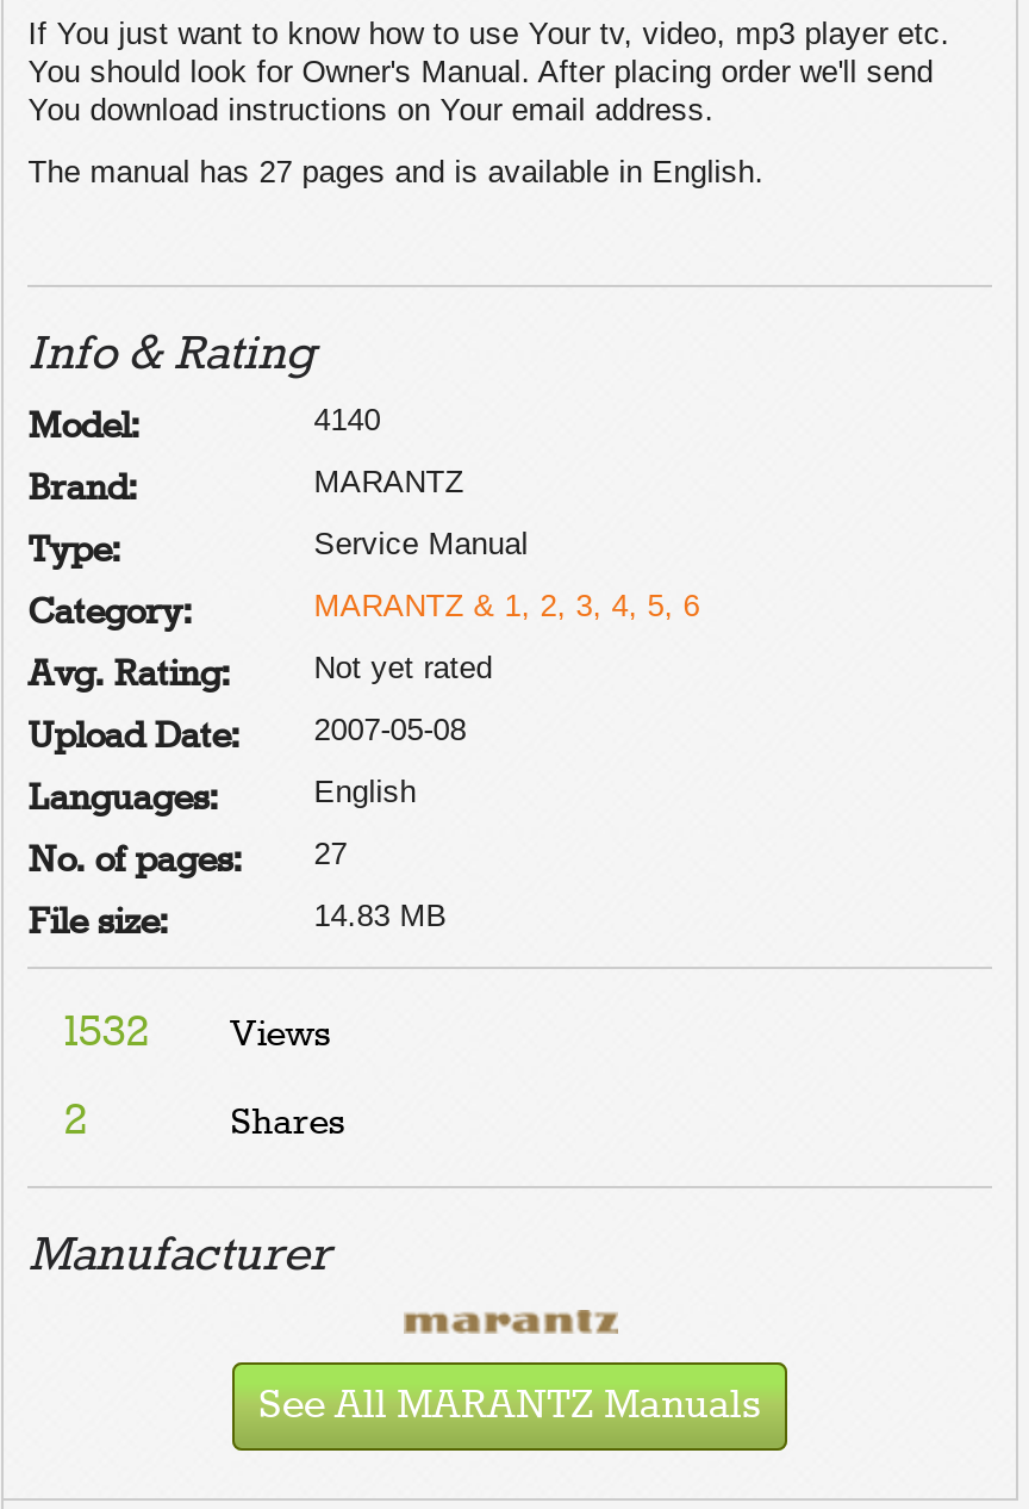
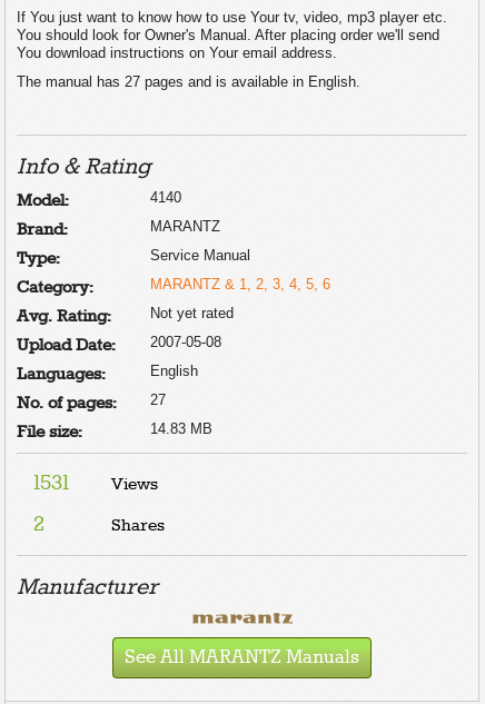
- 1532
+ 1531
